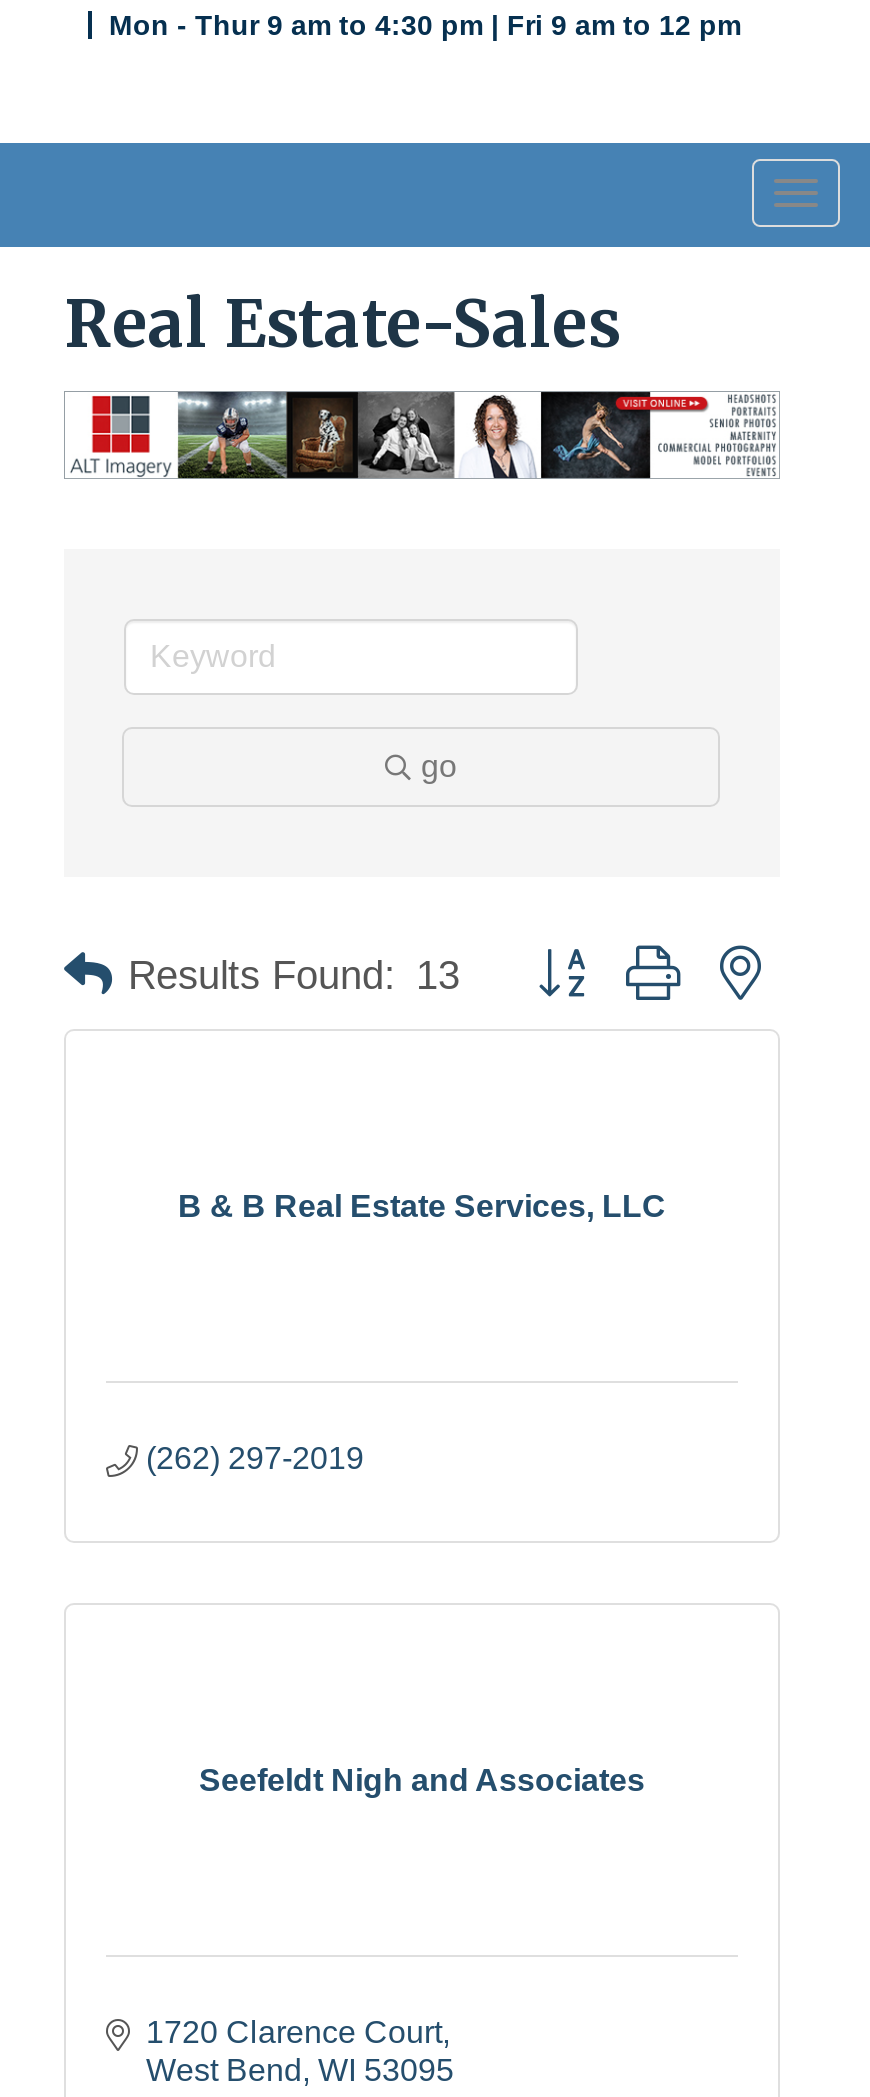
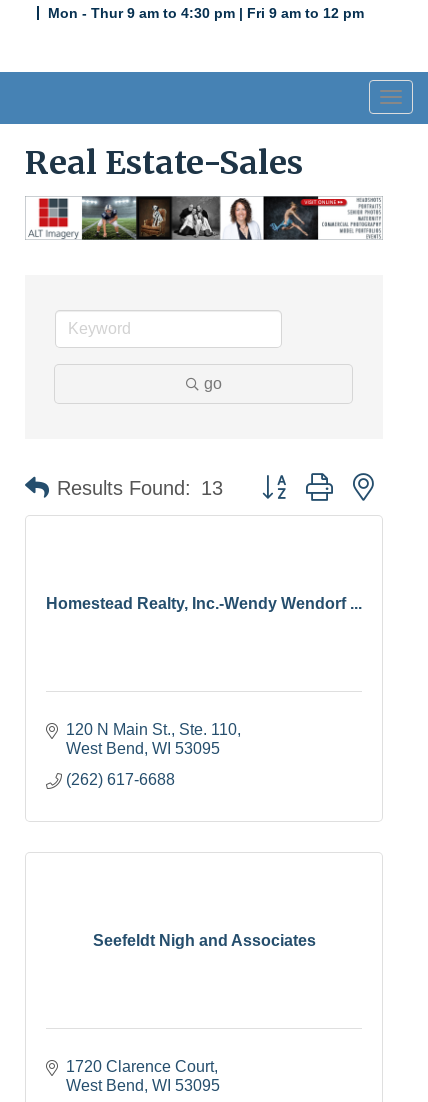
- B & B Real Estate Services, LLC
+ Homestead Realty, Inc.-Wendy Wendorf ...

- (262) 297-2019
+ 120 N Main St., Ste. 110
+ West Bend WI 53095
+ (262) 617-6688
